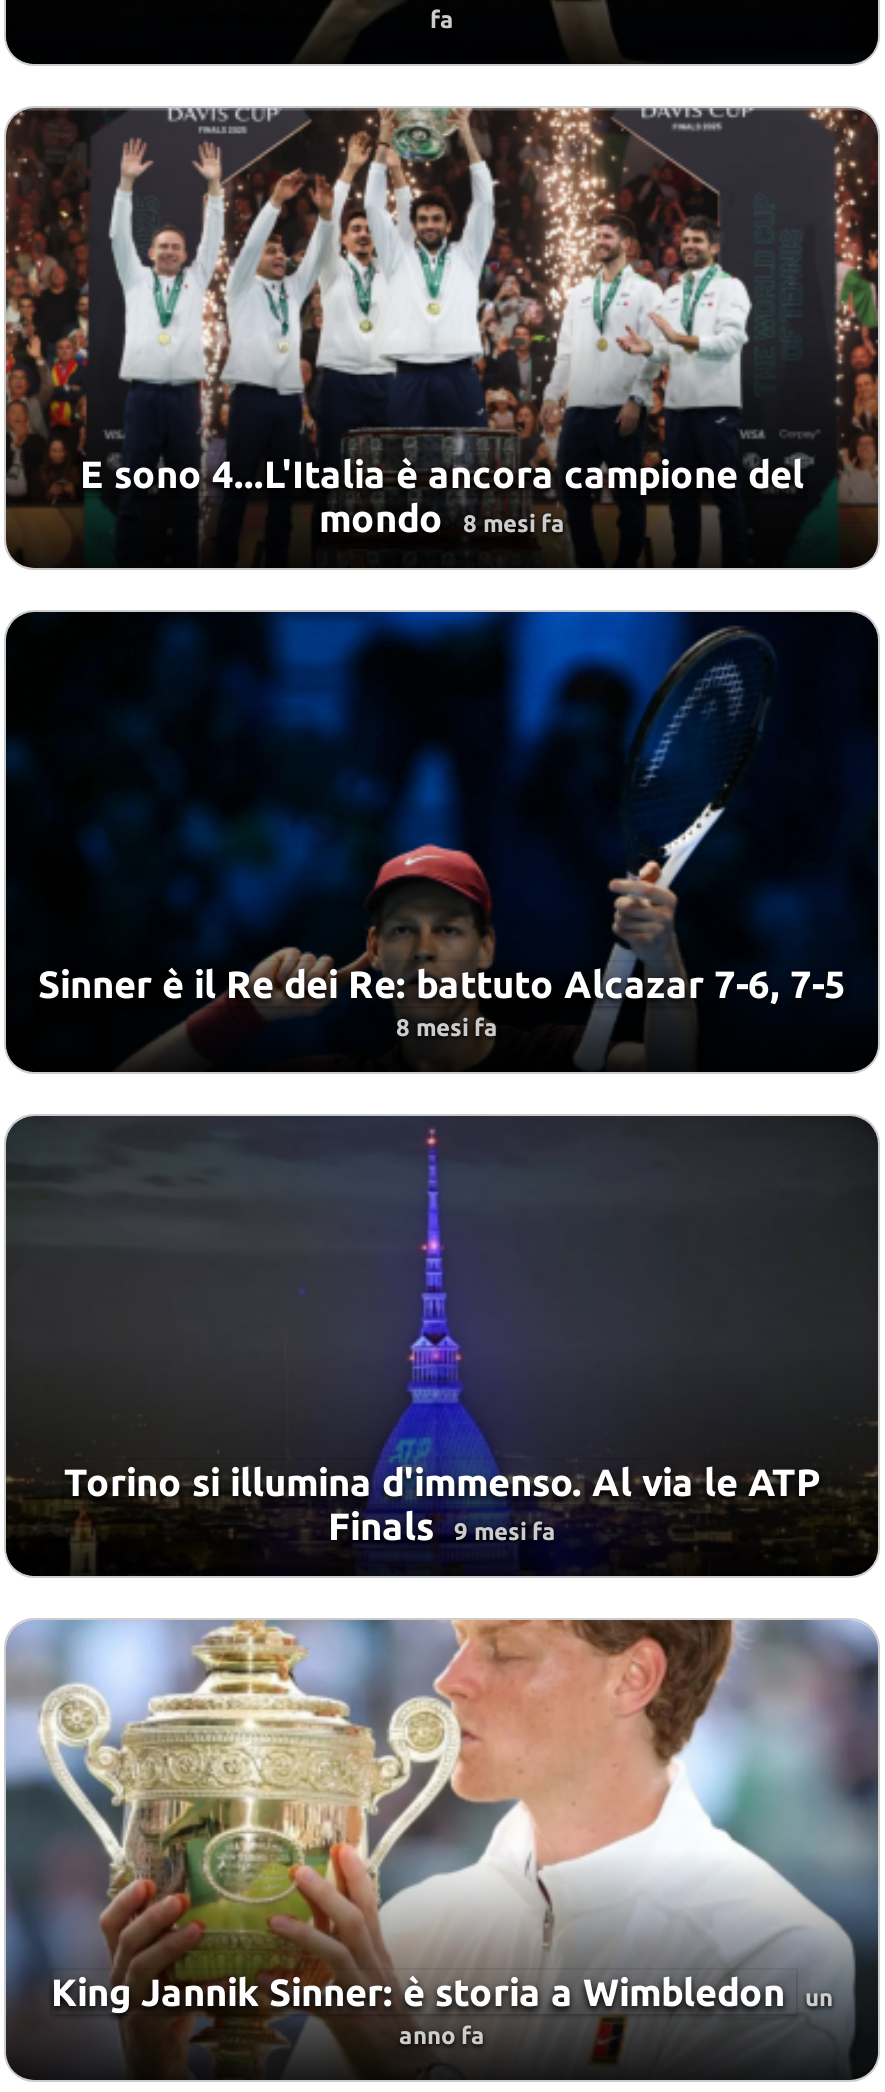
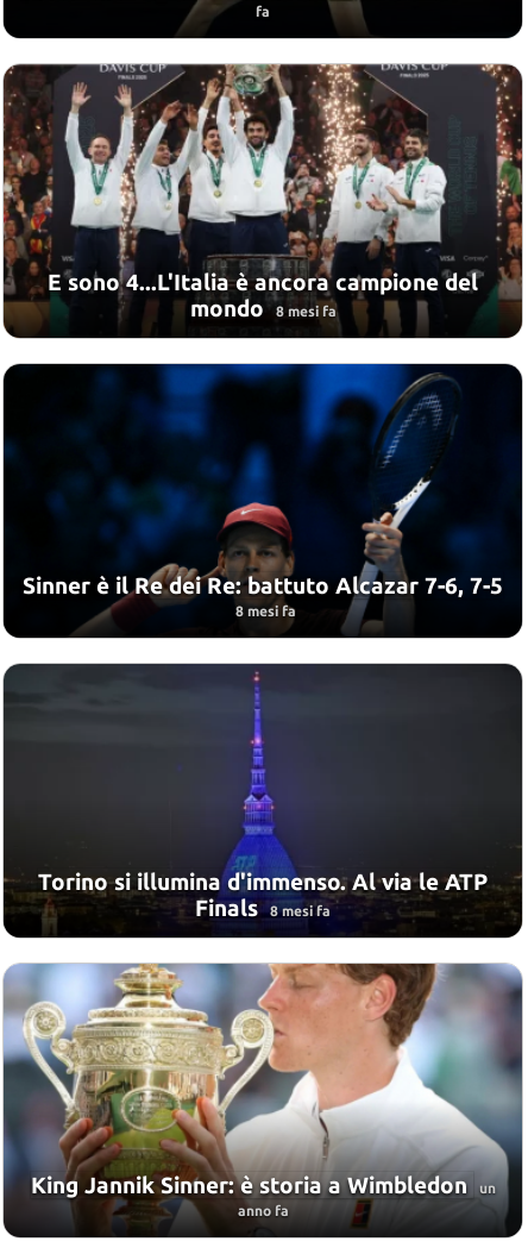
- Finals 9 mesi fa
+ Finals 8 mesi fa
